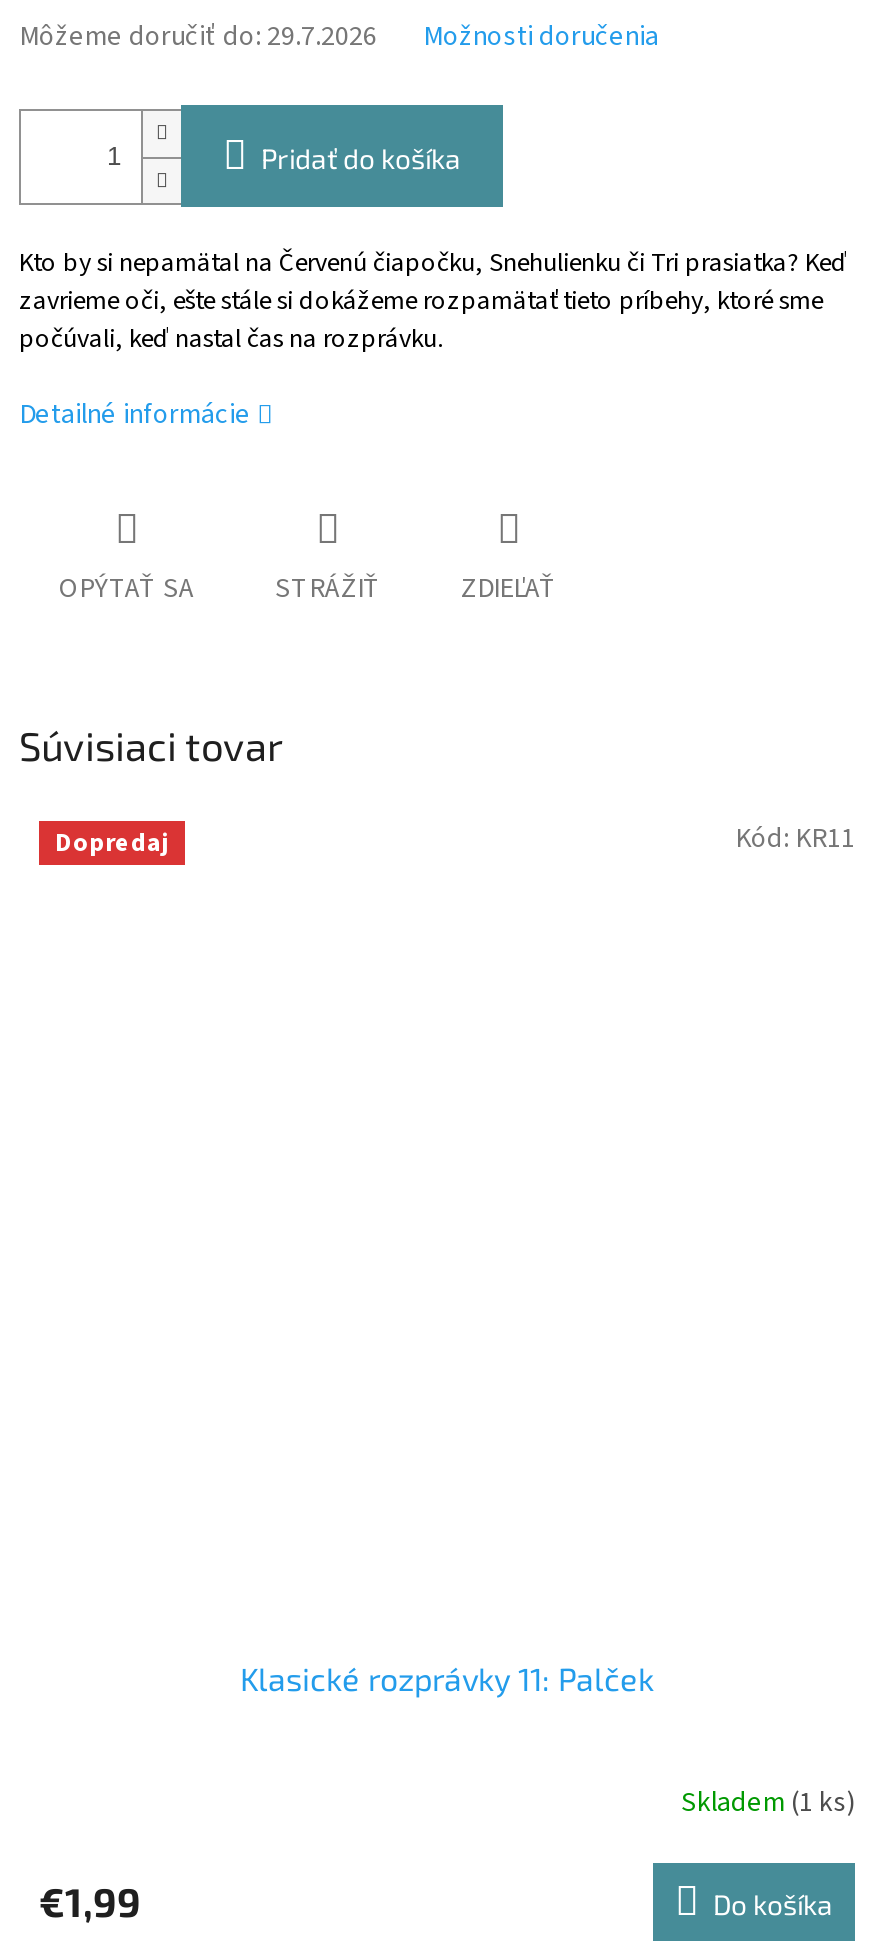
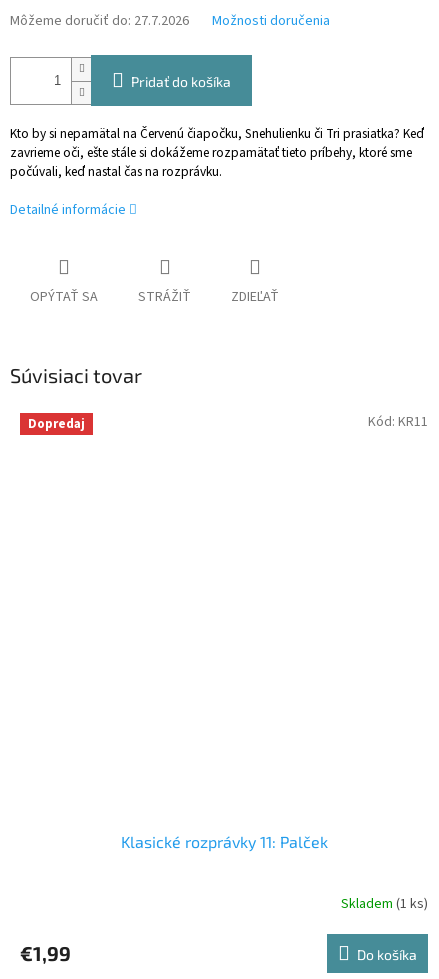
- Môžeme doručiť do: 29.7.2026
+ Môžeme doručiť do: 27.7.2026
